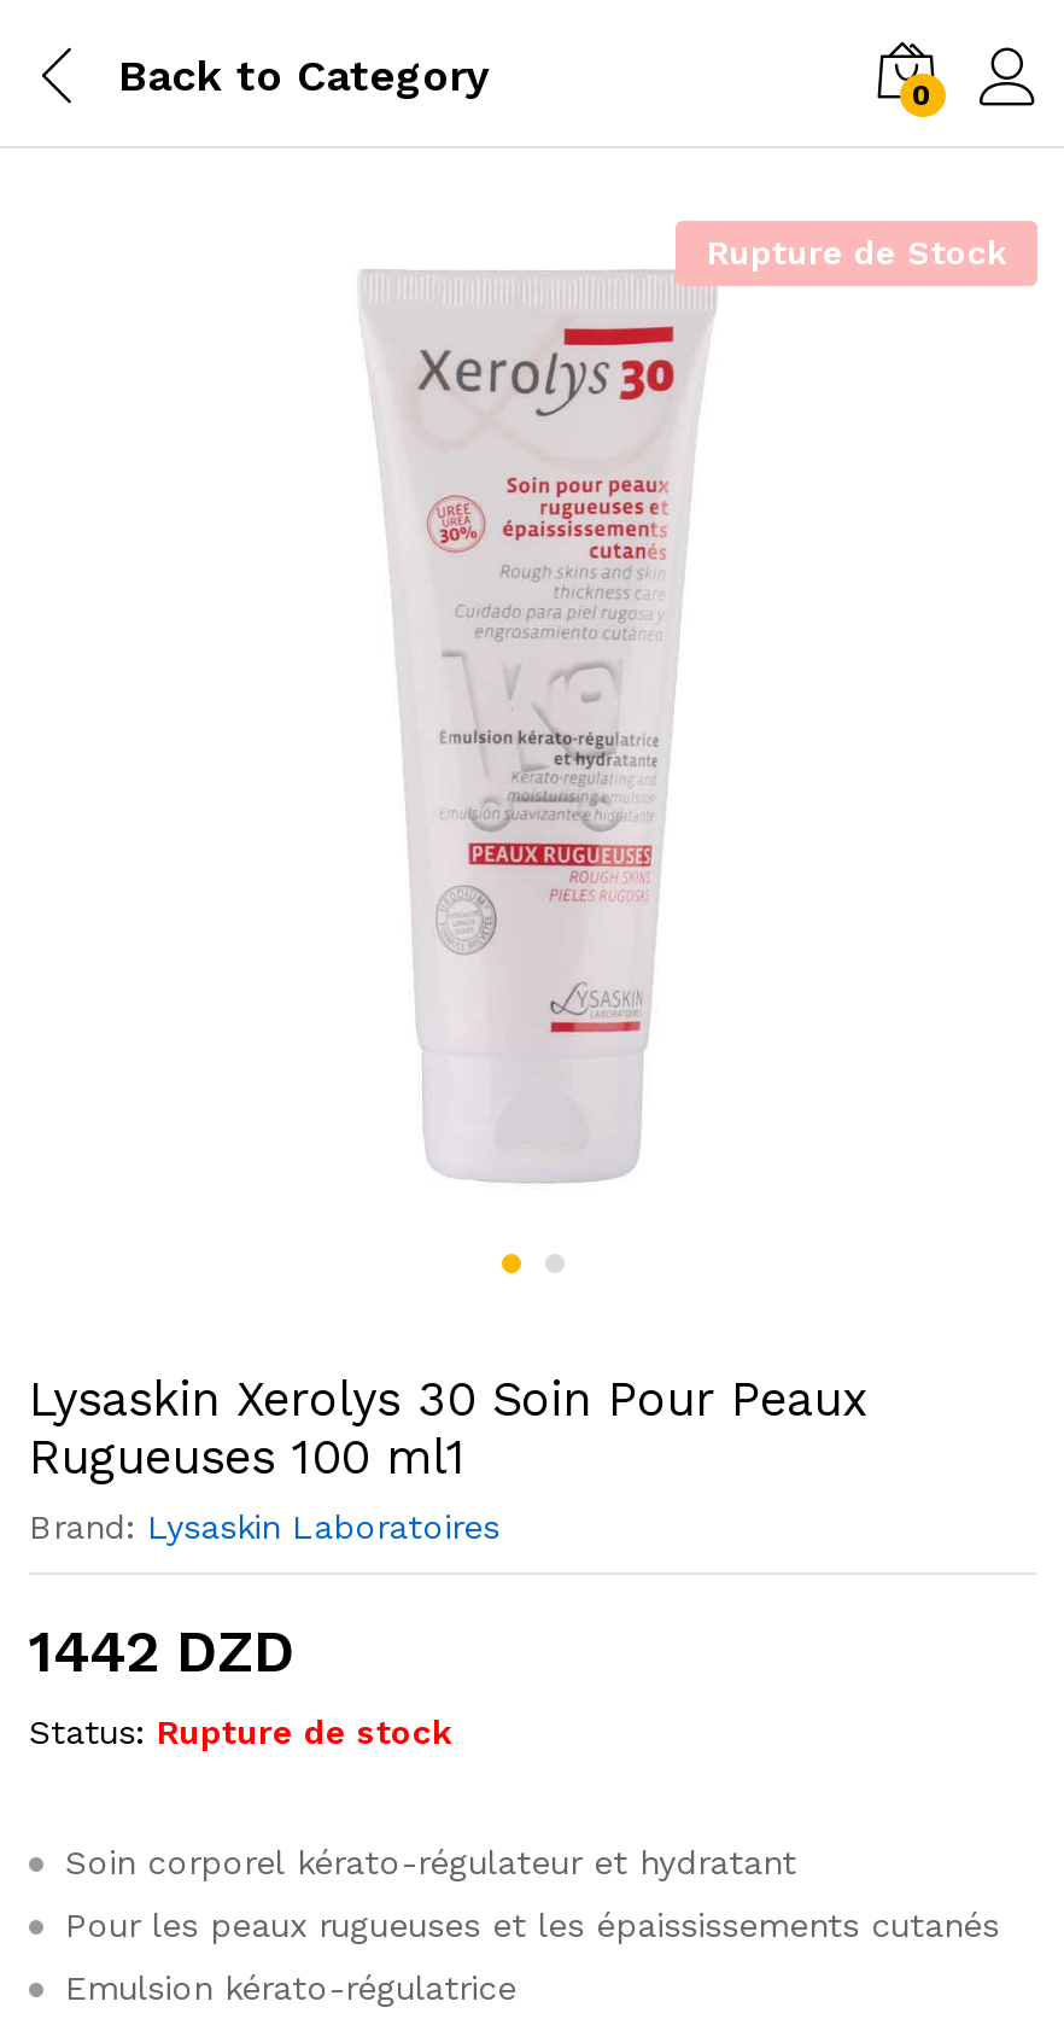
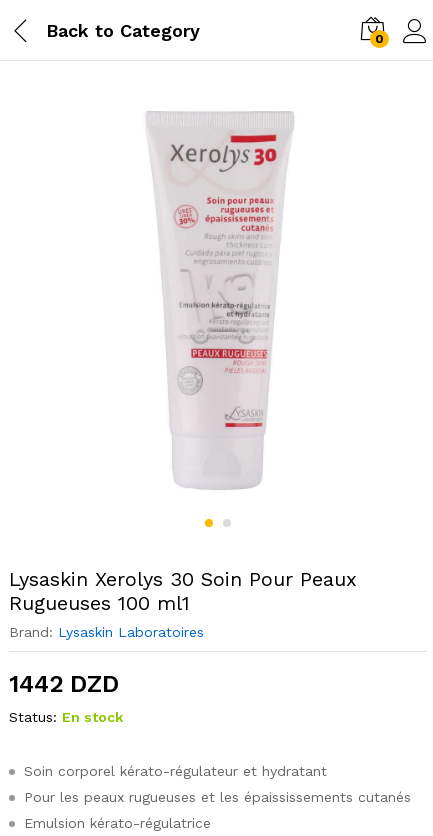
- Rupture de Stock

- Status: Rupture de stock
+ Status: En stock
